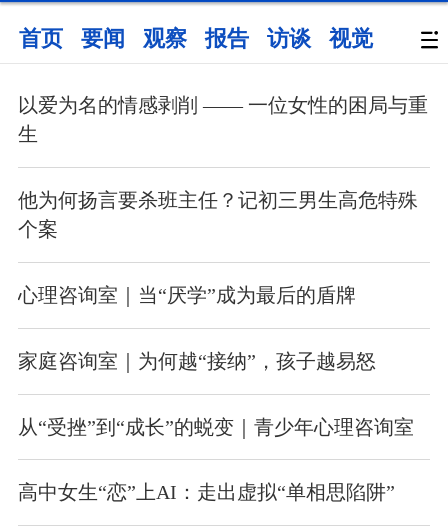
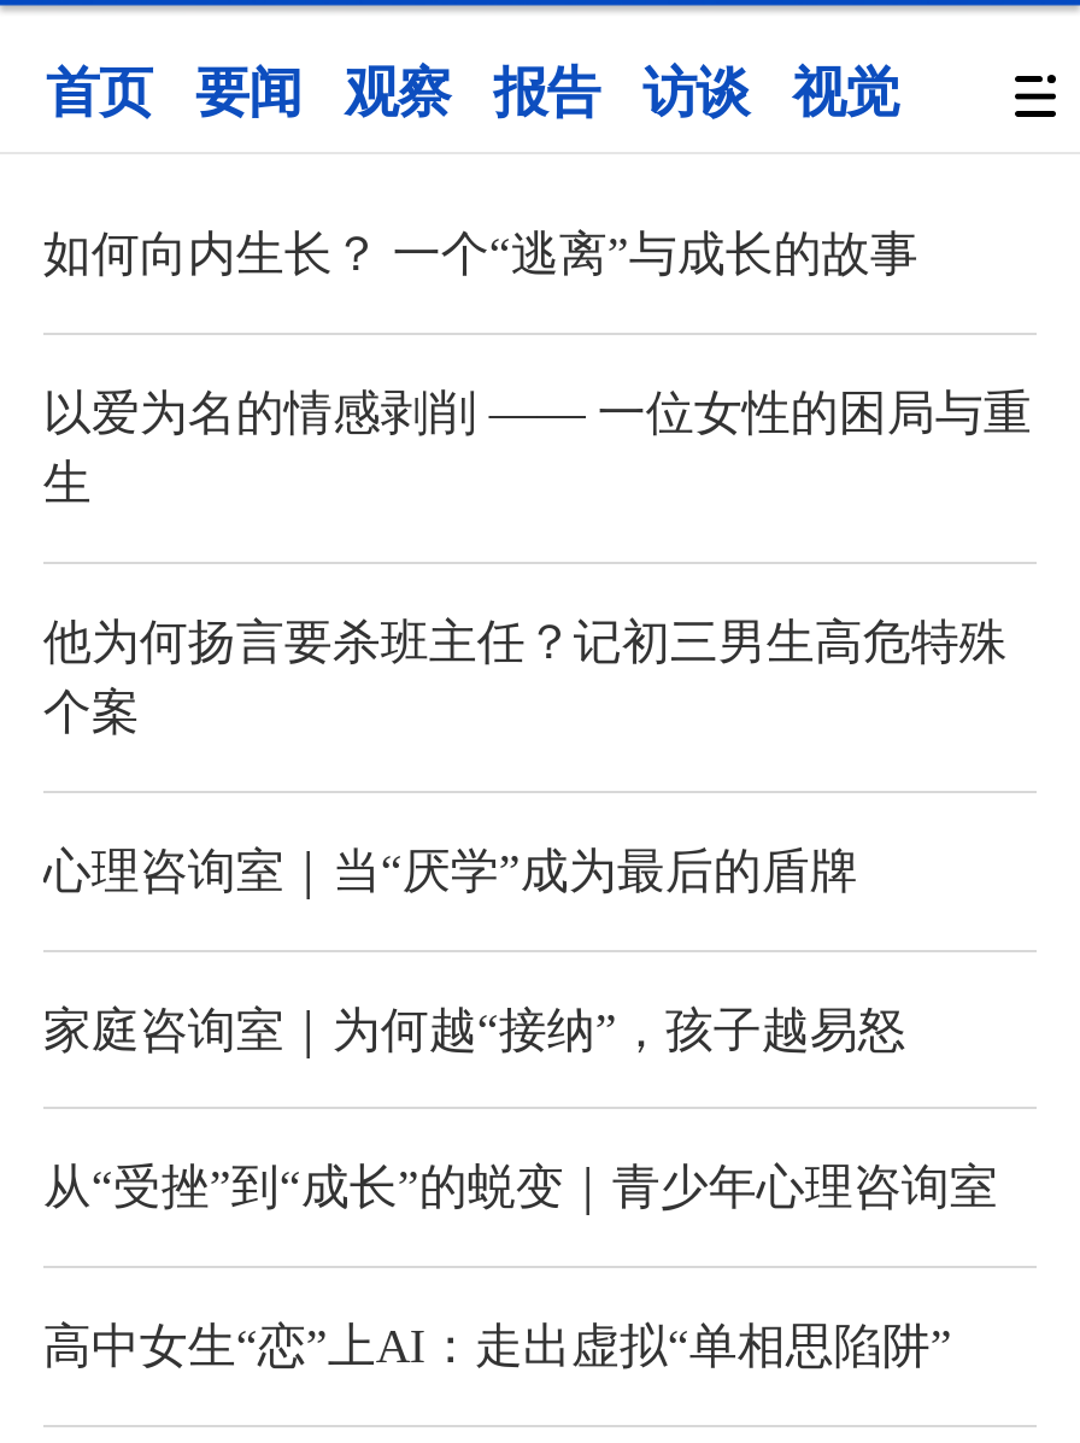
+ 如何向内生长？ 一个“逃离”与成长的故事
